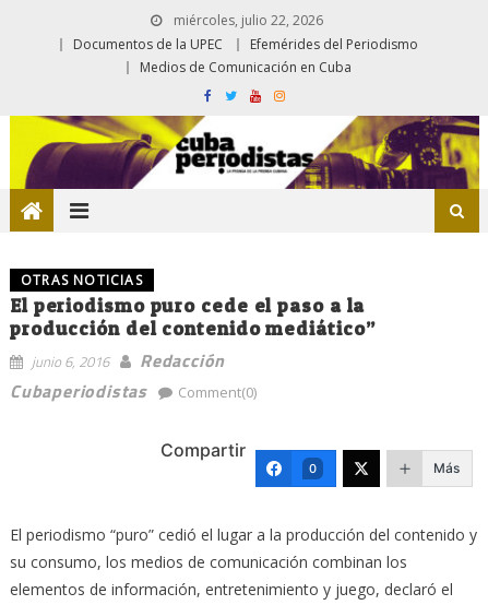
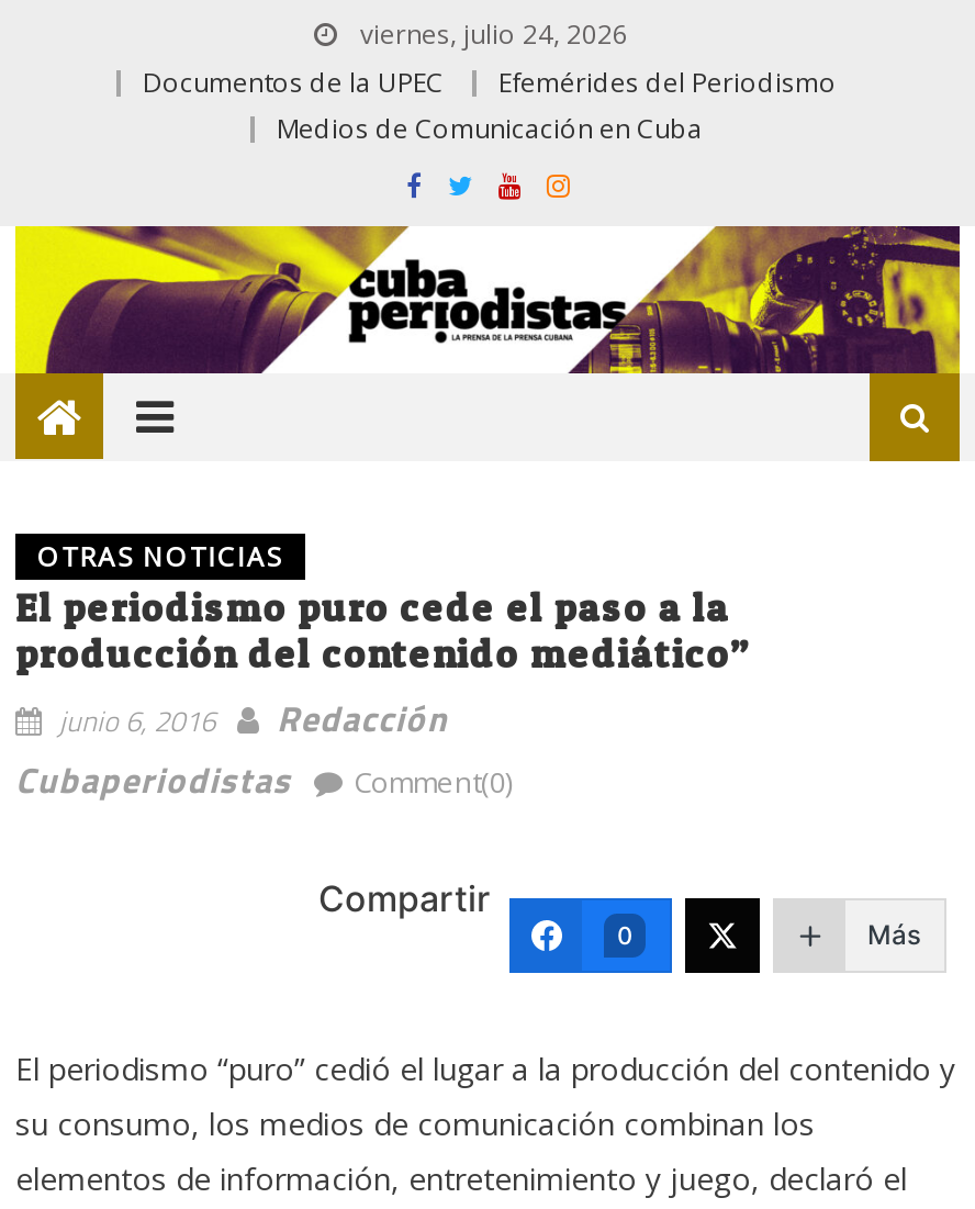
- miércoles, julio 22, 2026
+ viernes, julio 24, 2026
